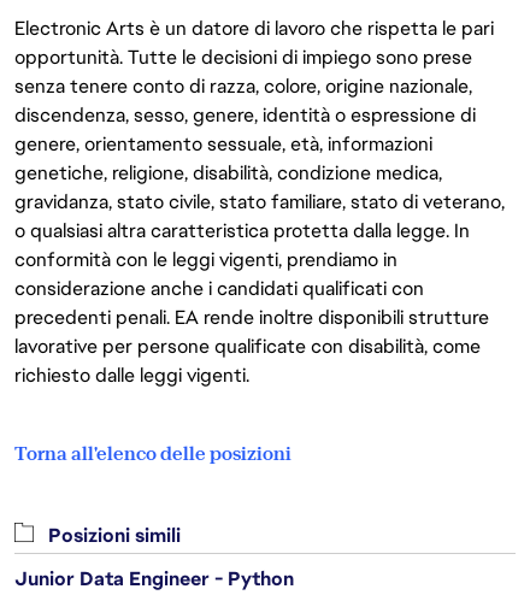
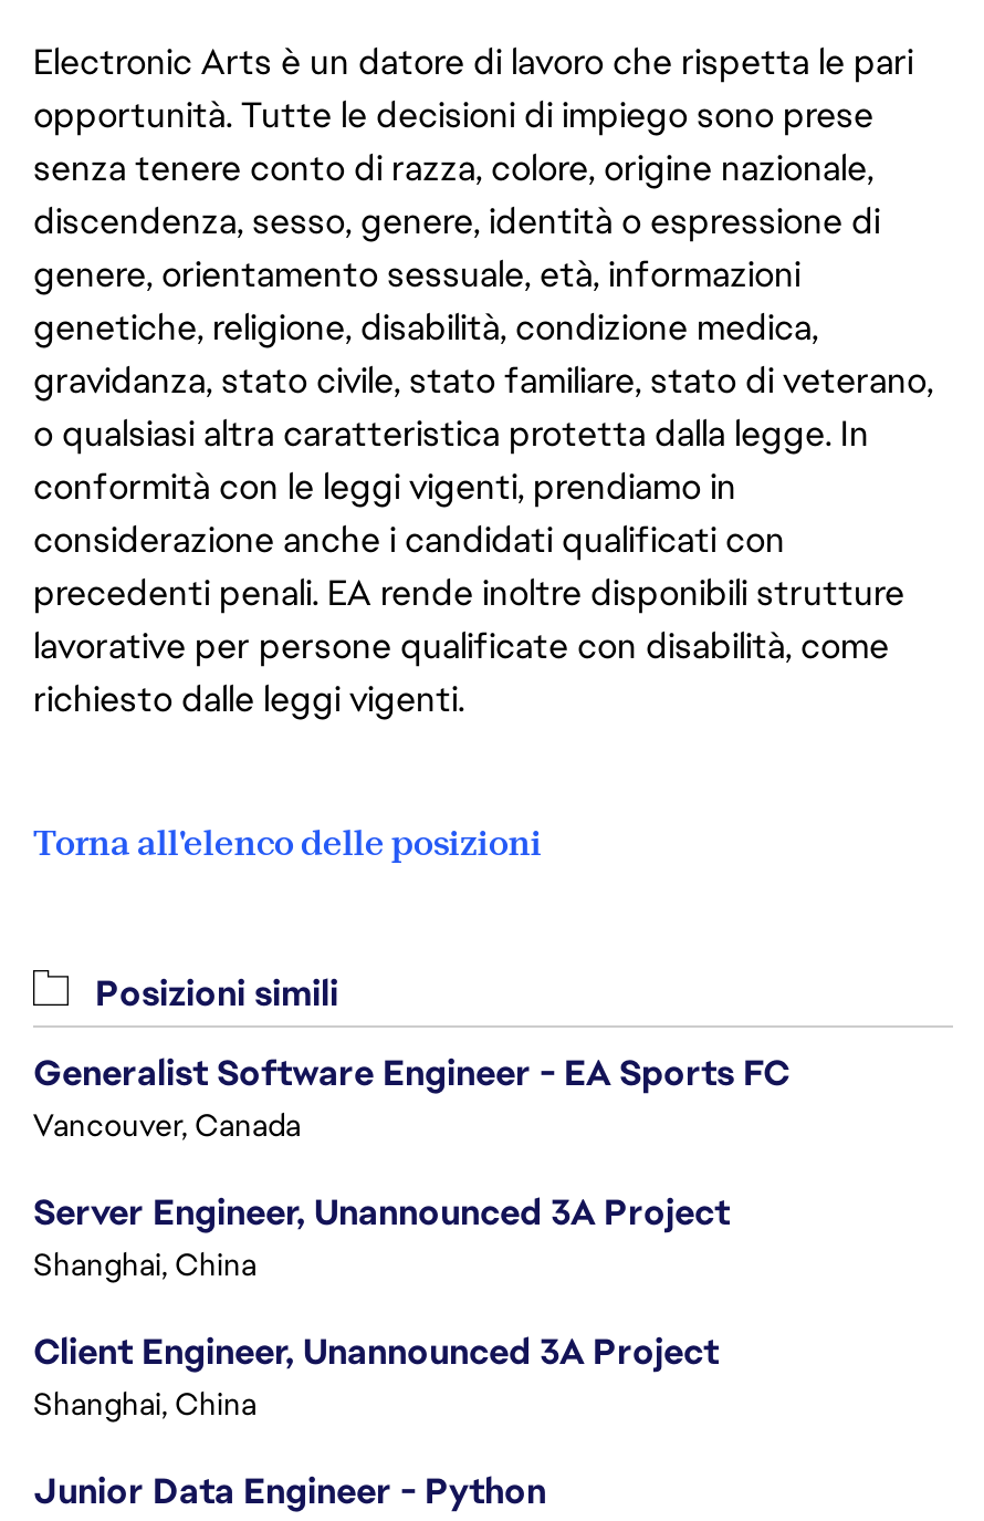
+ Generalist Software Engineer - EA Sports FC
+ Vancouver, Canada
+ Server Engineer, Unannounced 3A Project
+ Shanghai, China
+ Client Engineer, Unannounced 3A Project
+ Shanghai, China
